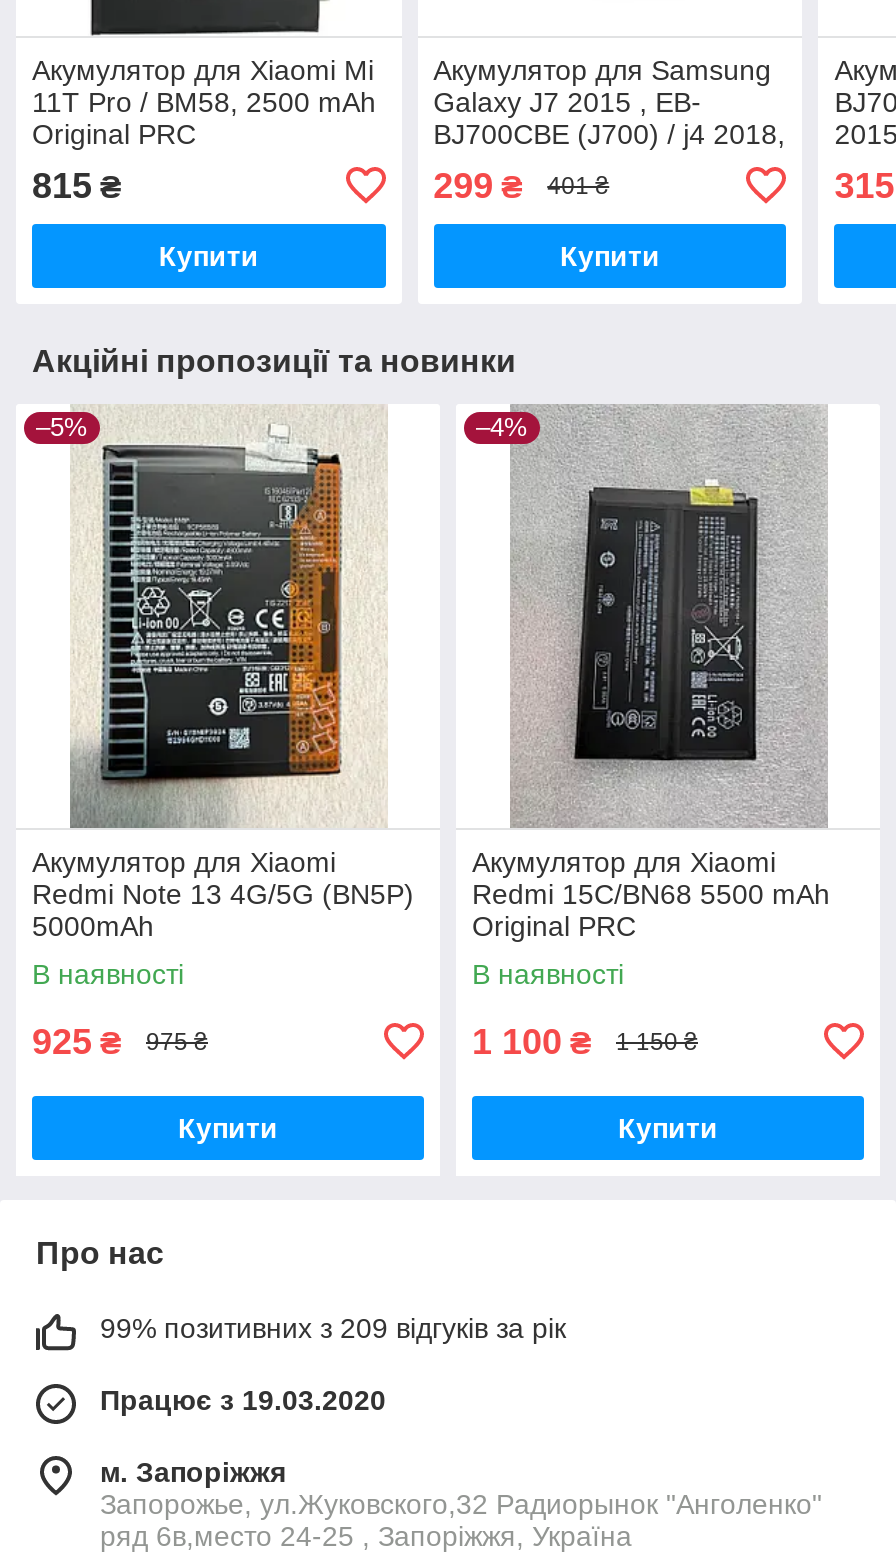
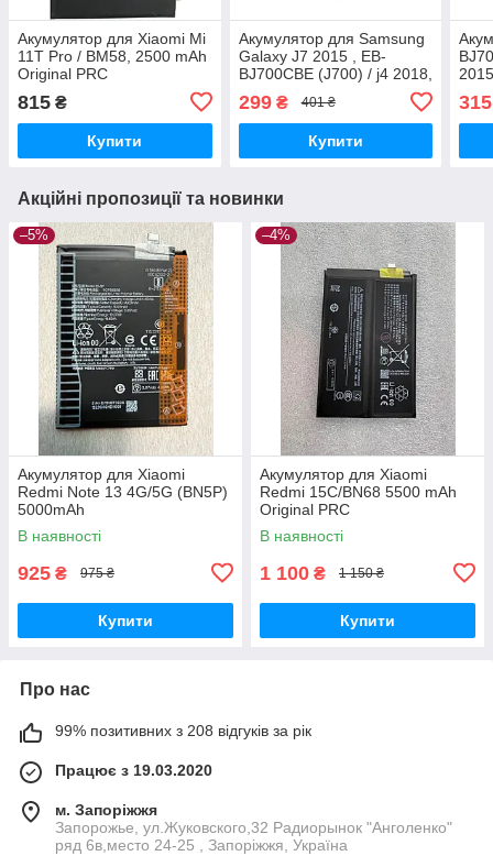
- 99% позитивних з 209 відгуків за рік
+ 99% позитивних з 208 відгуків за рік
